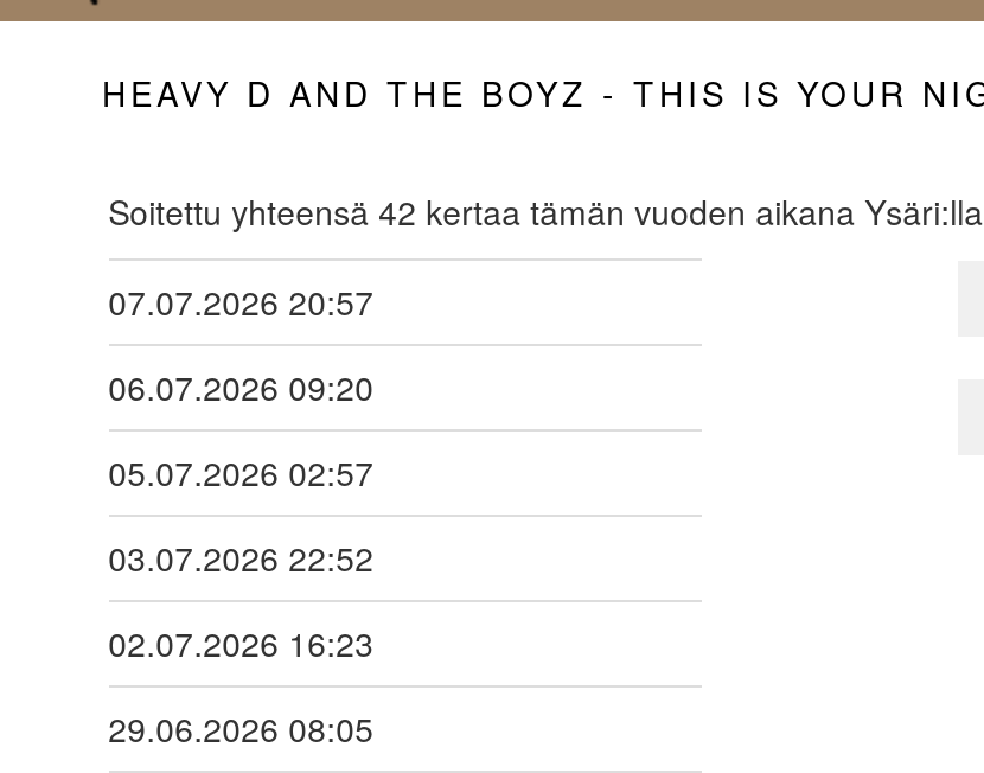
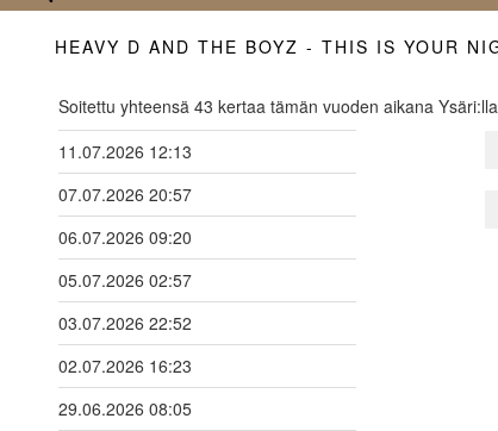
- Soitettu yhteensä 42 kertaa tämän vuoden aikana Ysäri:lla
+ Soitettu yhteensä 43 kertaa tämän vuoden aikana Ysäri:lla
+ 11.07.2026 12:13
